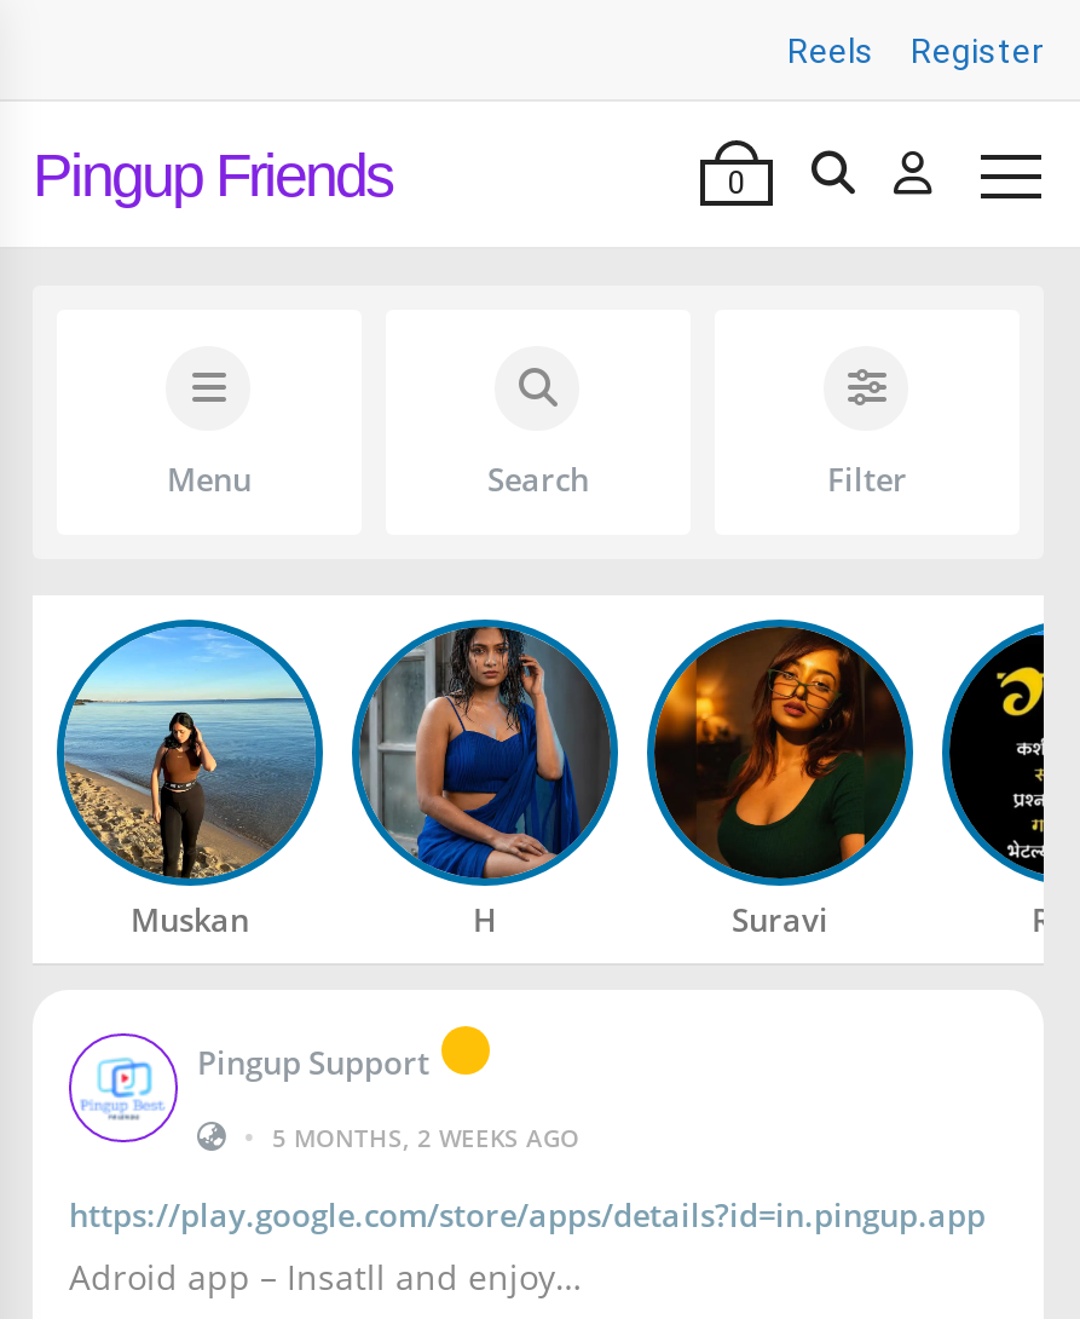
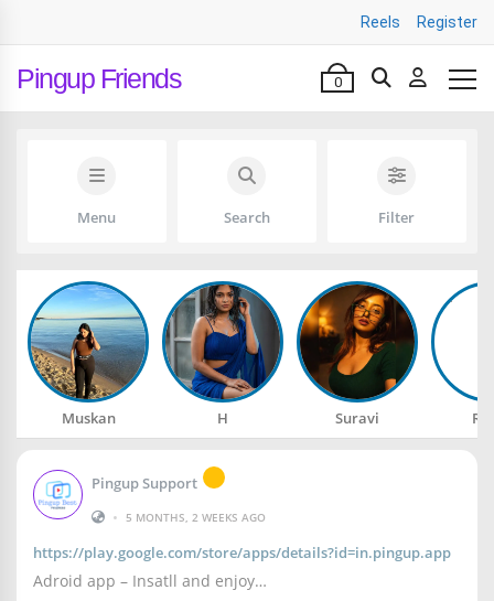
- [image]
+ [image]
